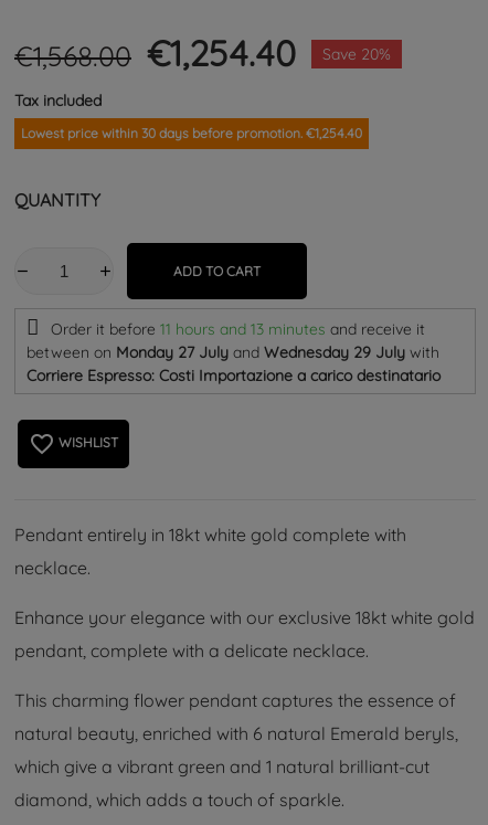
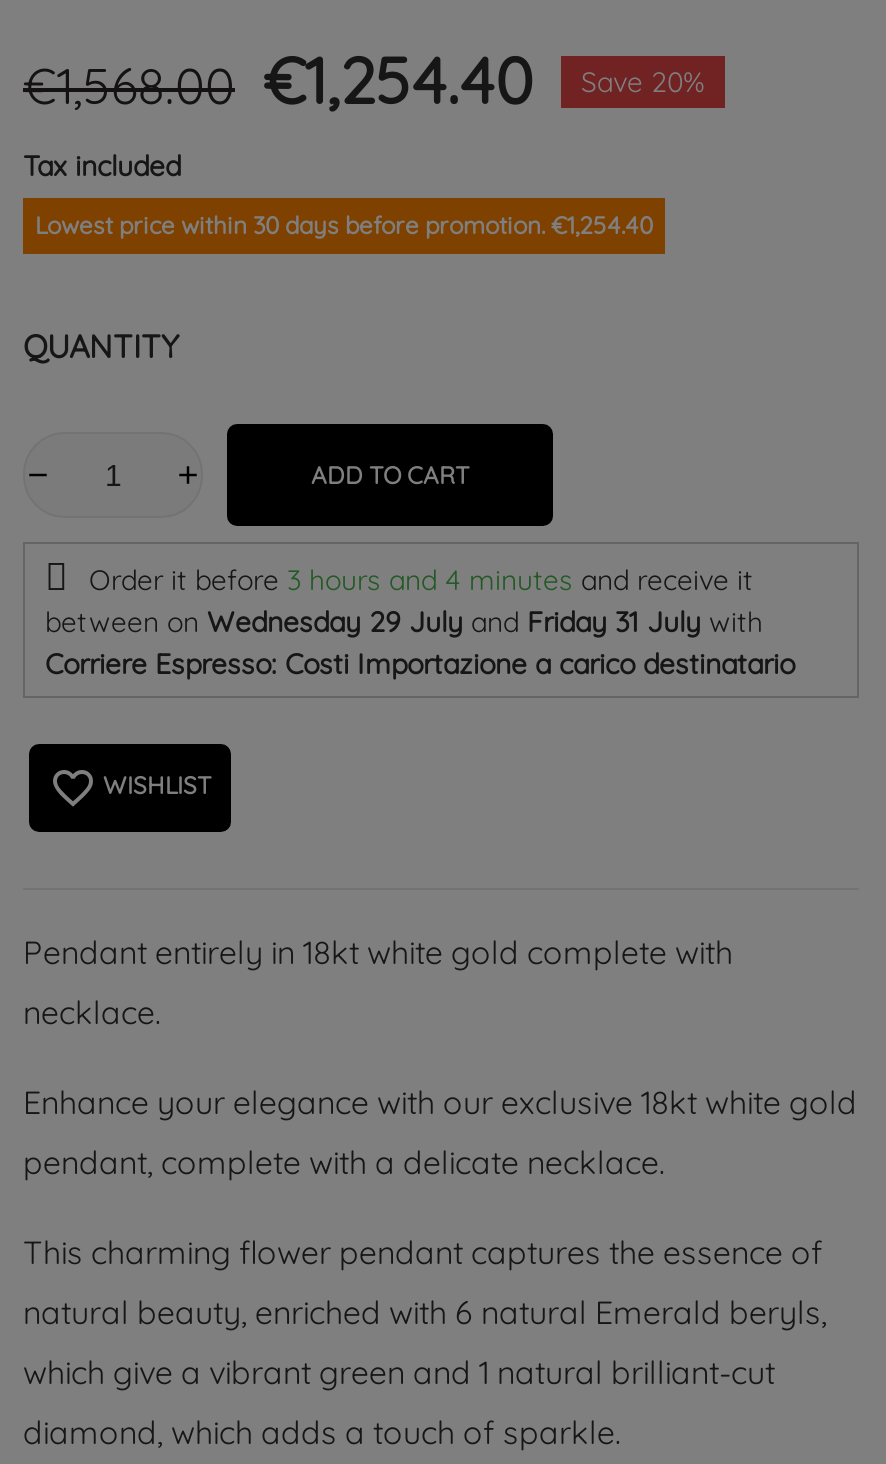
- Order it before 11 hours and 13 minutes and receive it
+ Order it before 3 hours and 4 minutes and receive it

- between on Monday 27 July and Wednesday 29 July with
+ between on Wednesday 29 July and Friday 31 July with
